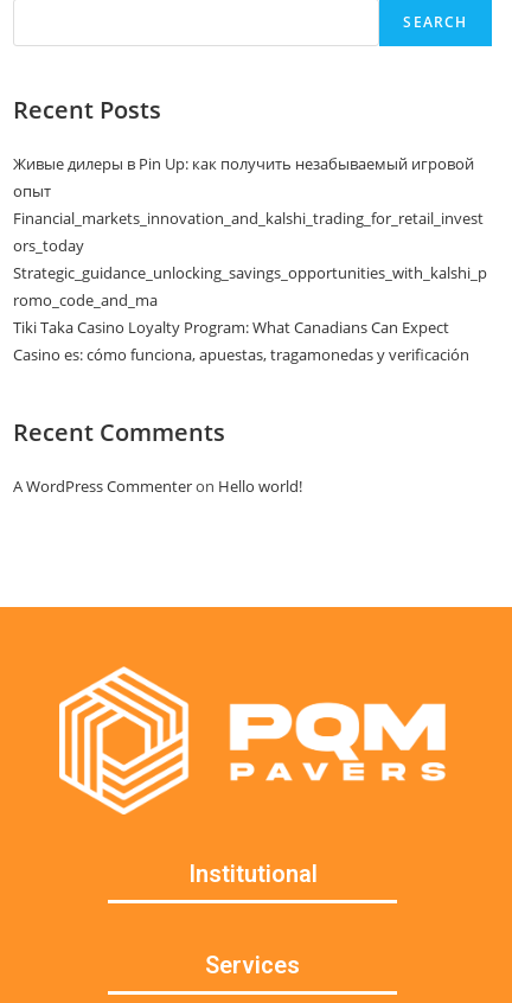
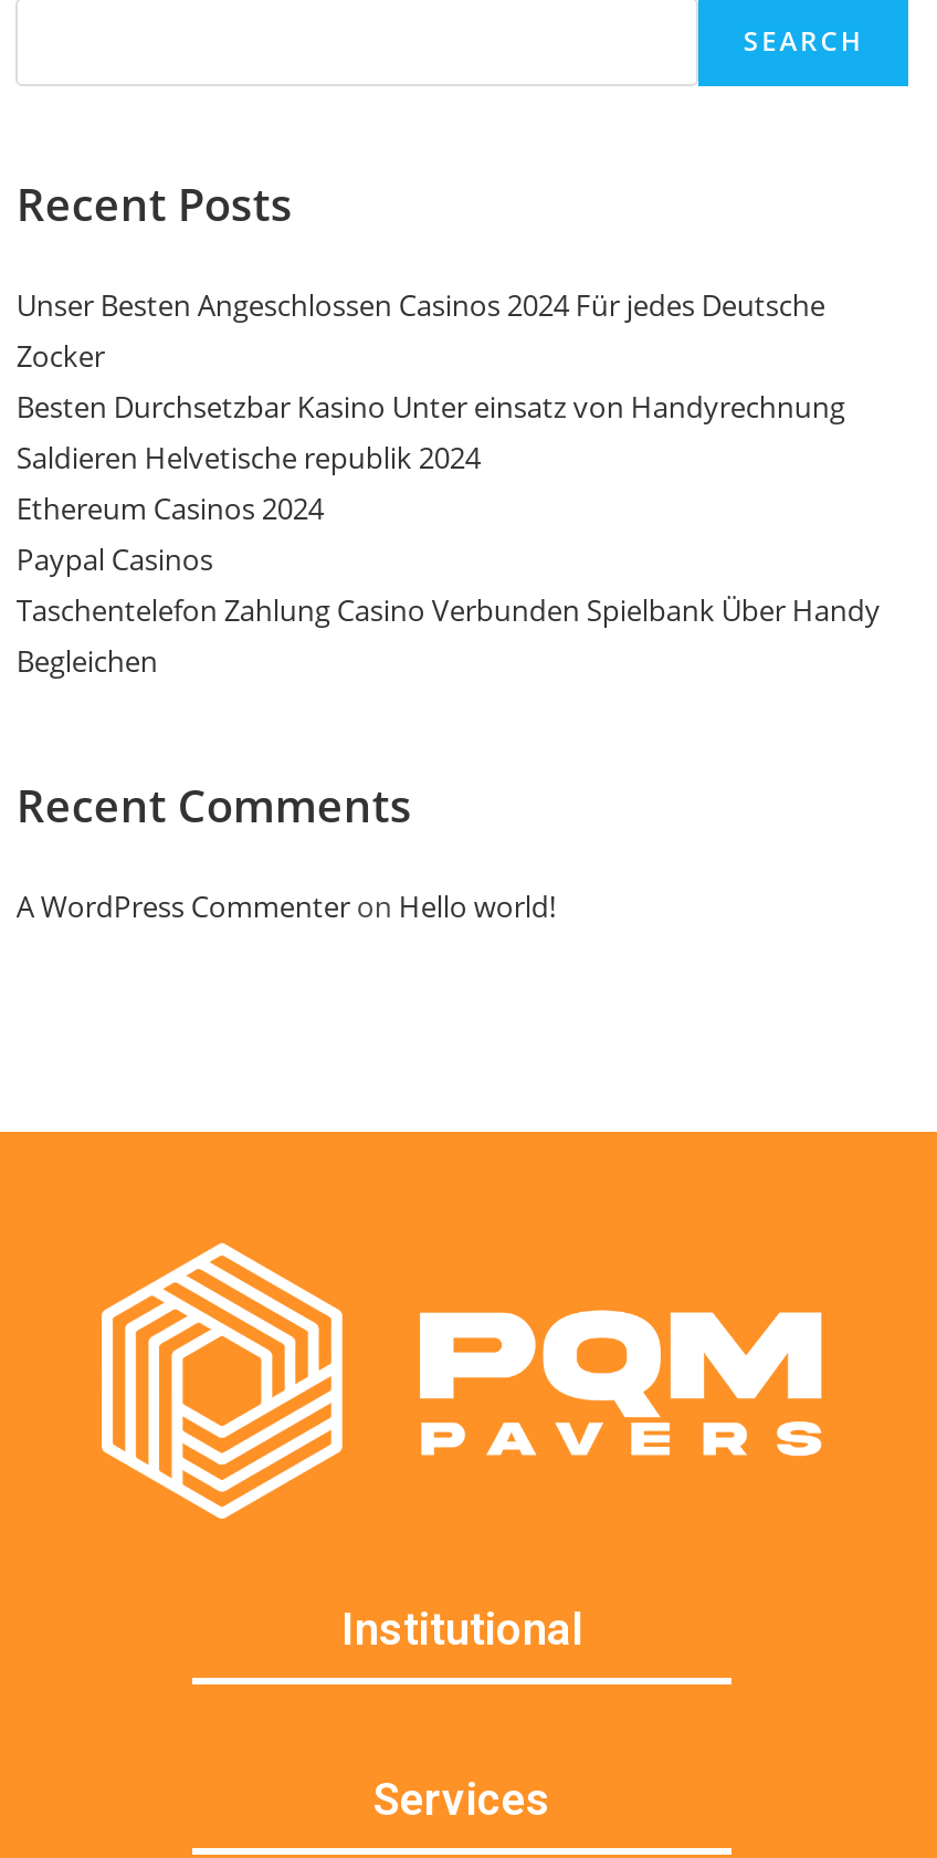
- Живые дилеры в Pin Up: как получить незабываемый игровой
- опыт
- Financial_markets_innovation_and_kalshi_trading_for_retail_invest
- ors_today
- Strategic_guidance_unlocking_savings_opportunities_with_kalshi_p
- romo_code_and_ma
- Tiki Taka Casino Loyalty Program: What Canadians Can Expect
- Casino es: cómo funciona, apuestas, tragamonedas y verificación
+ Unser Besten Angeschlossen Casinos 2024 Für jedes Deutsche
+ Zocker
+ Besten Durchsetzbar Kasino Unter einsatz von Handyrechnung
+ Saldieren Helvetische republik 2024
+ Ethereum Casinos 2024
+ Paypal Casinos
+ Taschentelefon Zahlung Casino Verbunden Spielbank Über Handy
+ Begleichen
